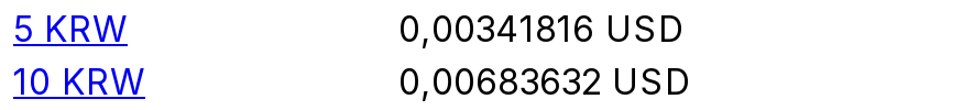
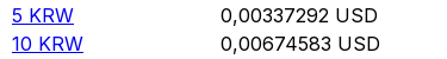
- 0,00341816 USD
+ 0,00337292 USD

- 0,00683632 USD
+ 0,00674583 USD
